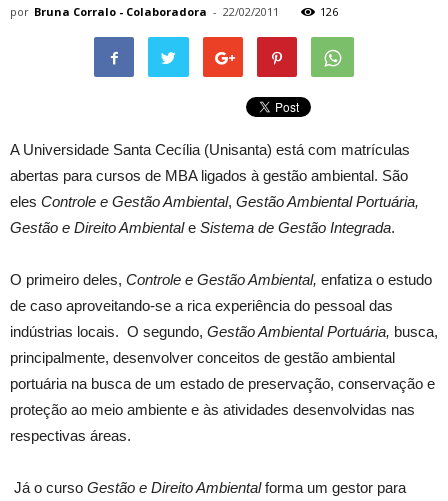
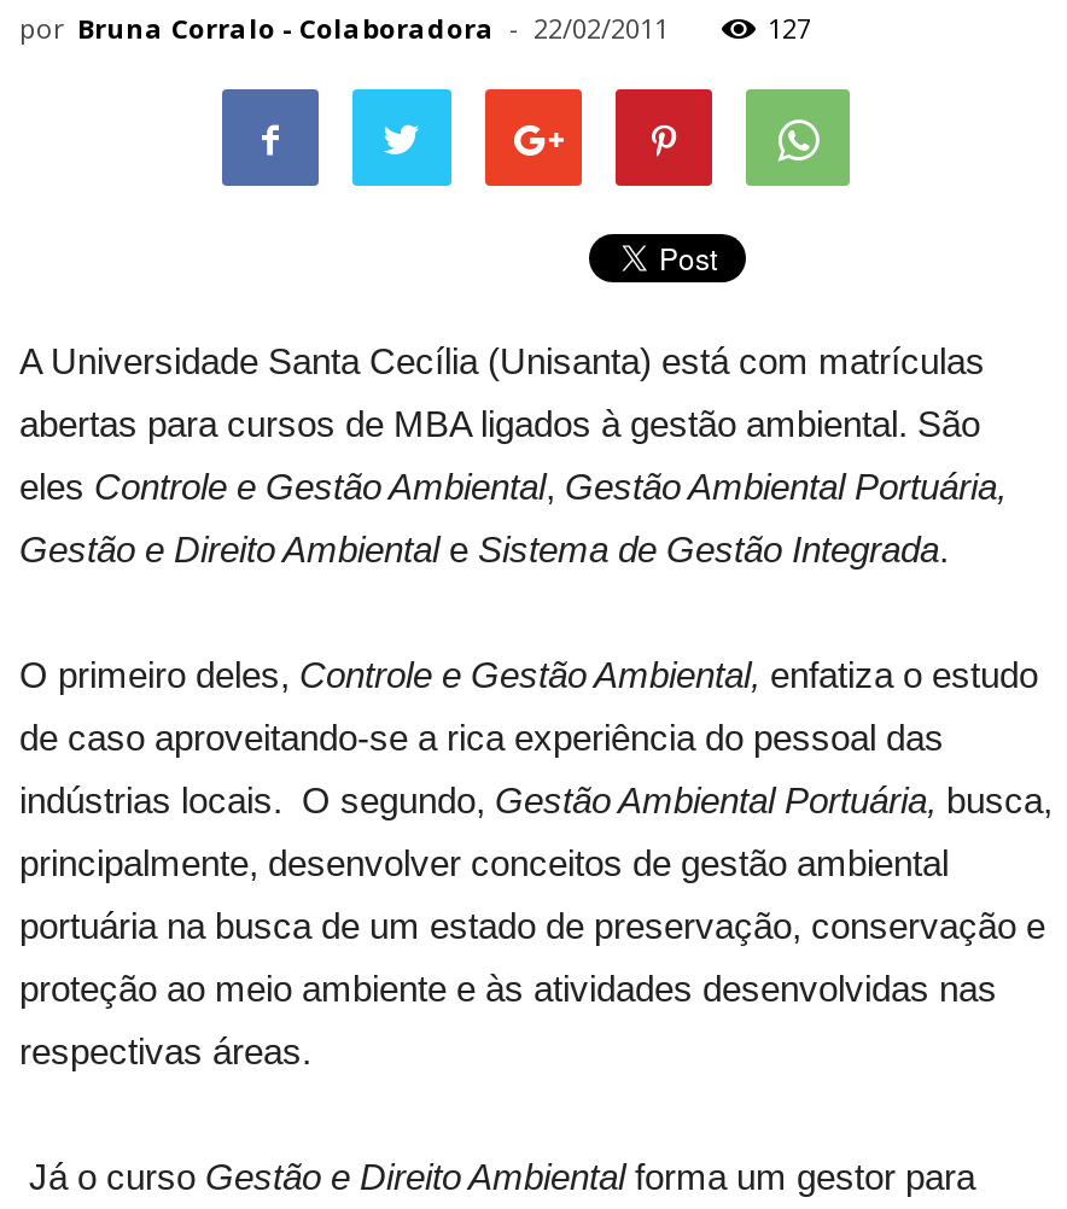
- 126
+ 127
